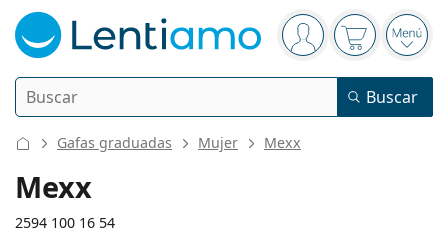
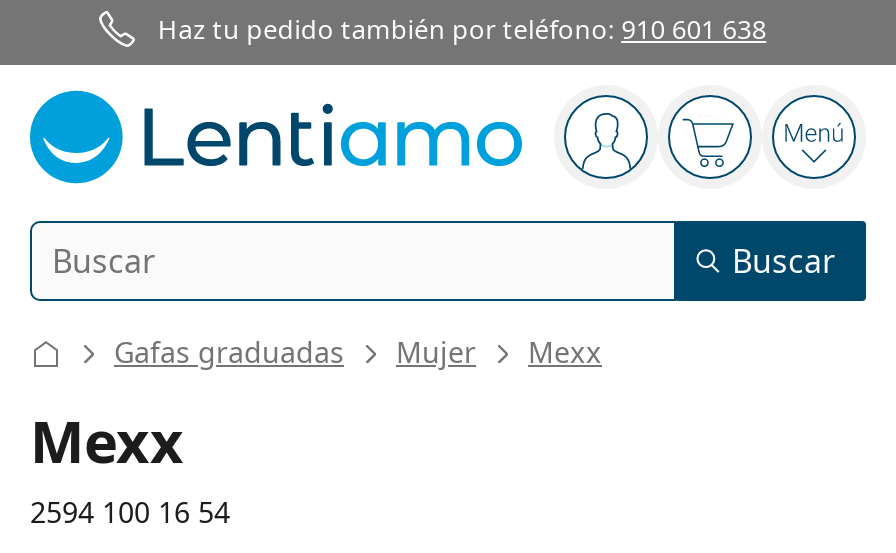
+ Haz tu pedido también por teléfono: 910 601 638
